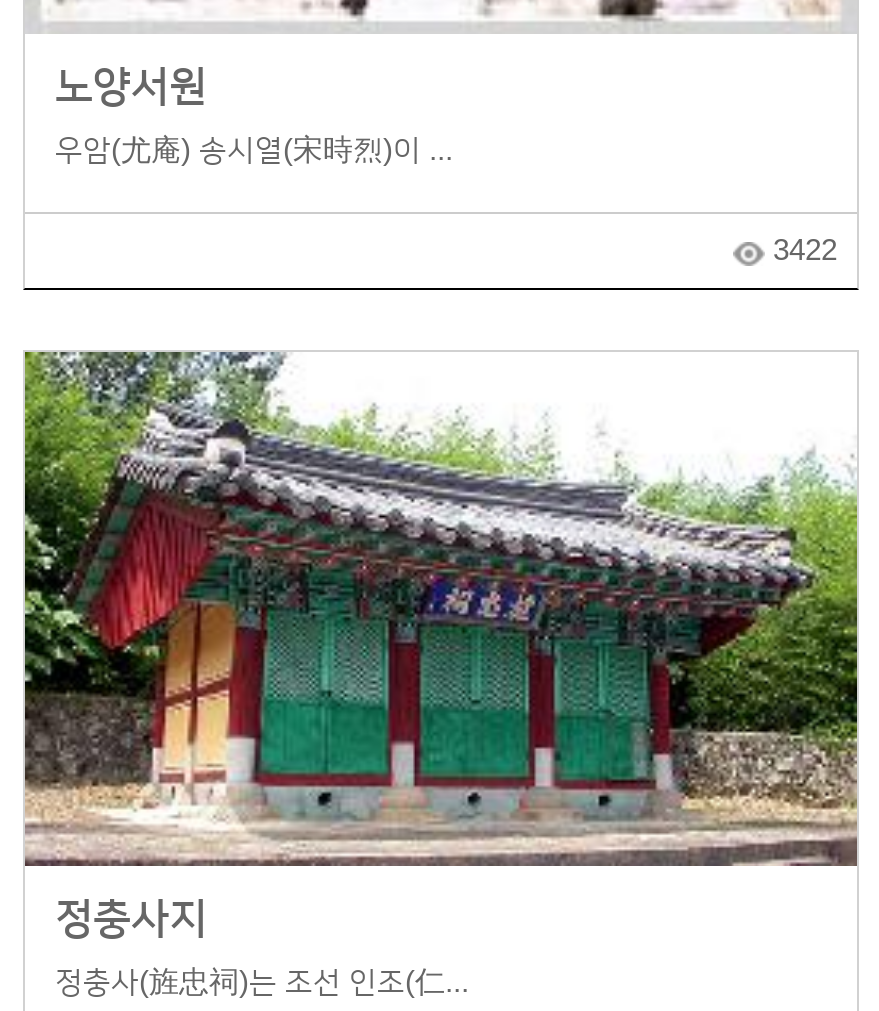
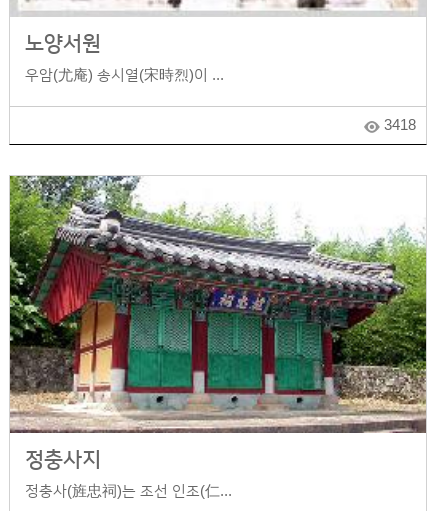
- 3422
+ 3418
